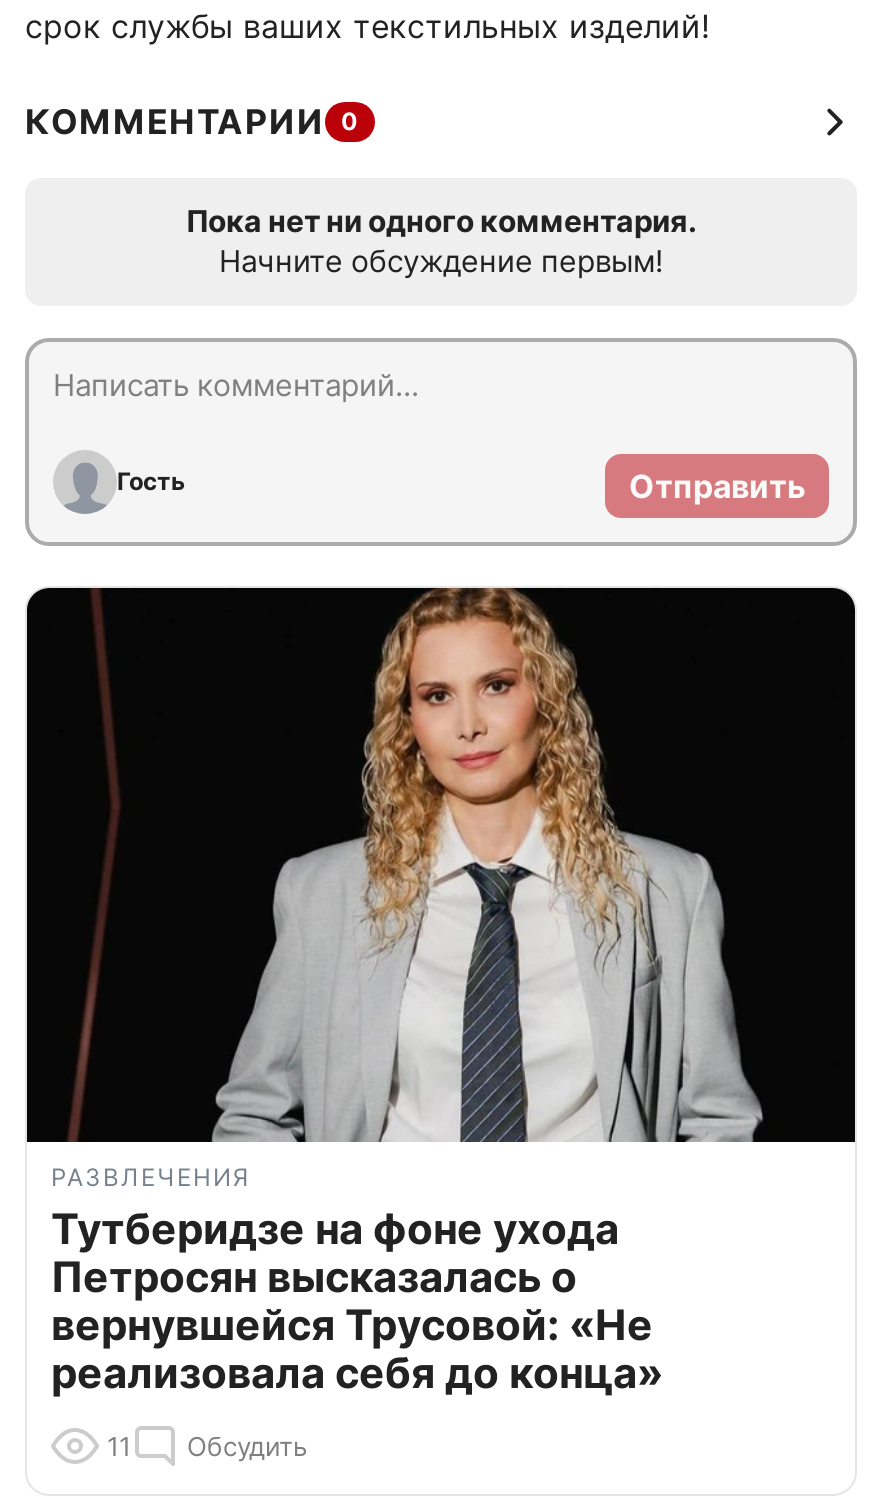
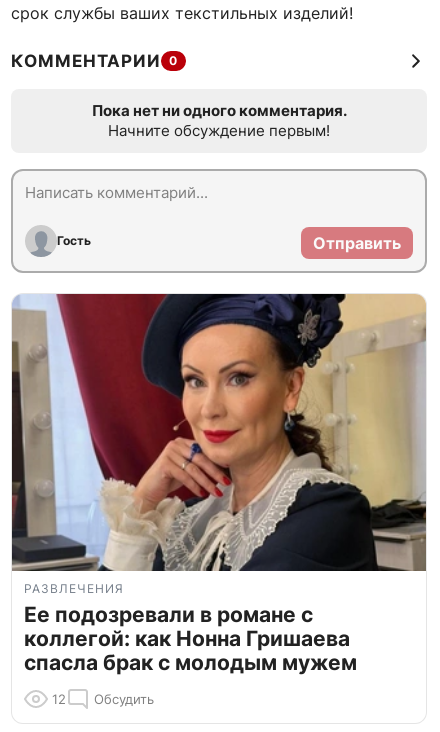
- [image]
- Тутберидзе на фоне ухода
- Петросян высказалась о
- вернувшейся Трусовой: «Не
- реализовала себя до конца»
+ [image]
+ Ее подозревали в романе с
+ коллегой: как Нонна Гришаева
+ спасла брак с молодым мужем

- 11 Обсудить
+ 12 Обсудить
